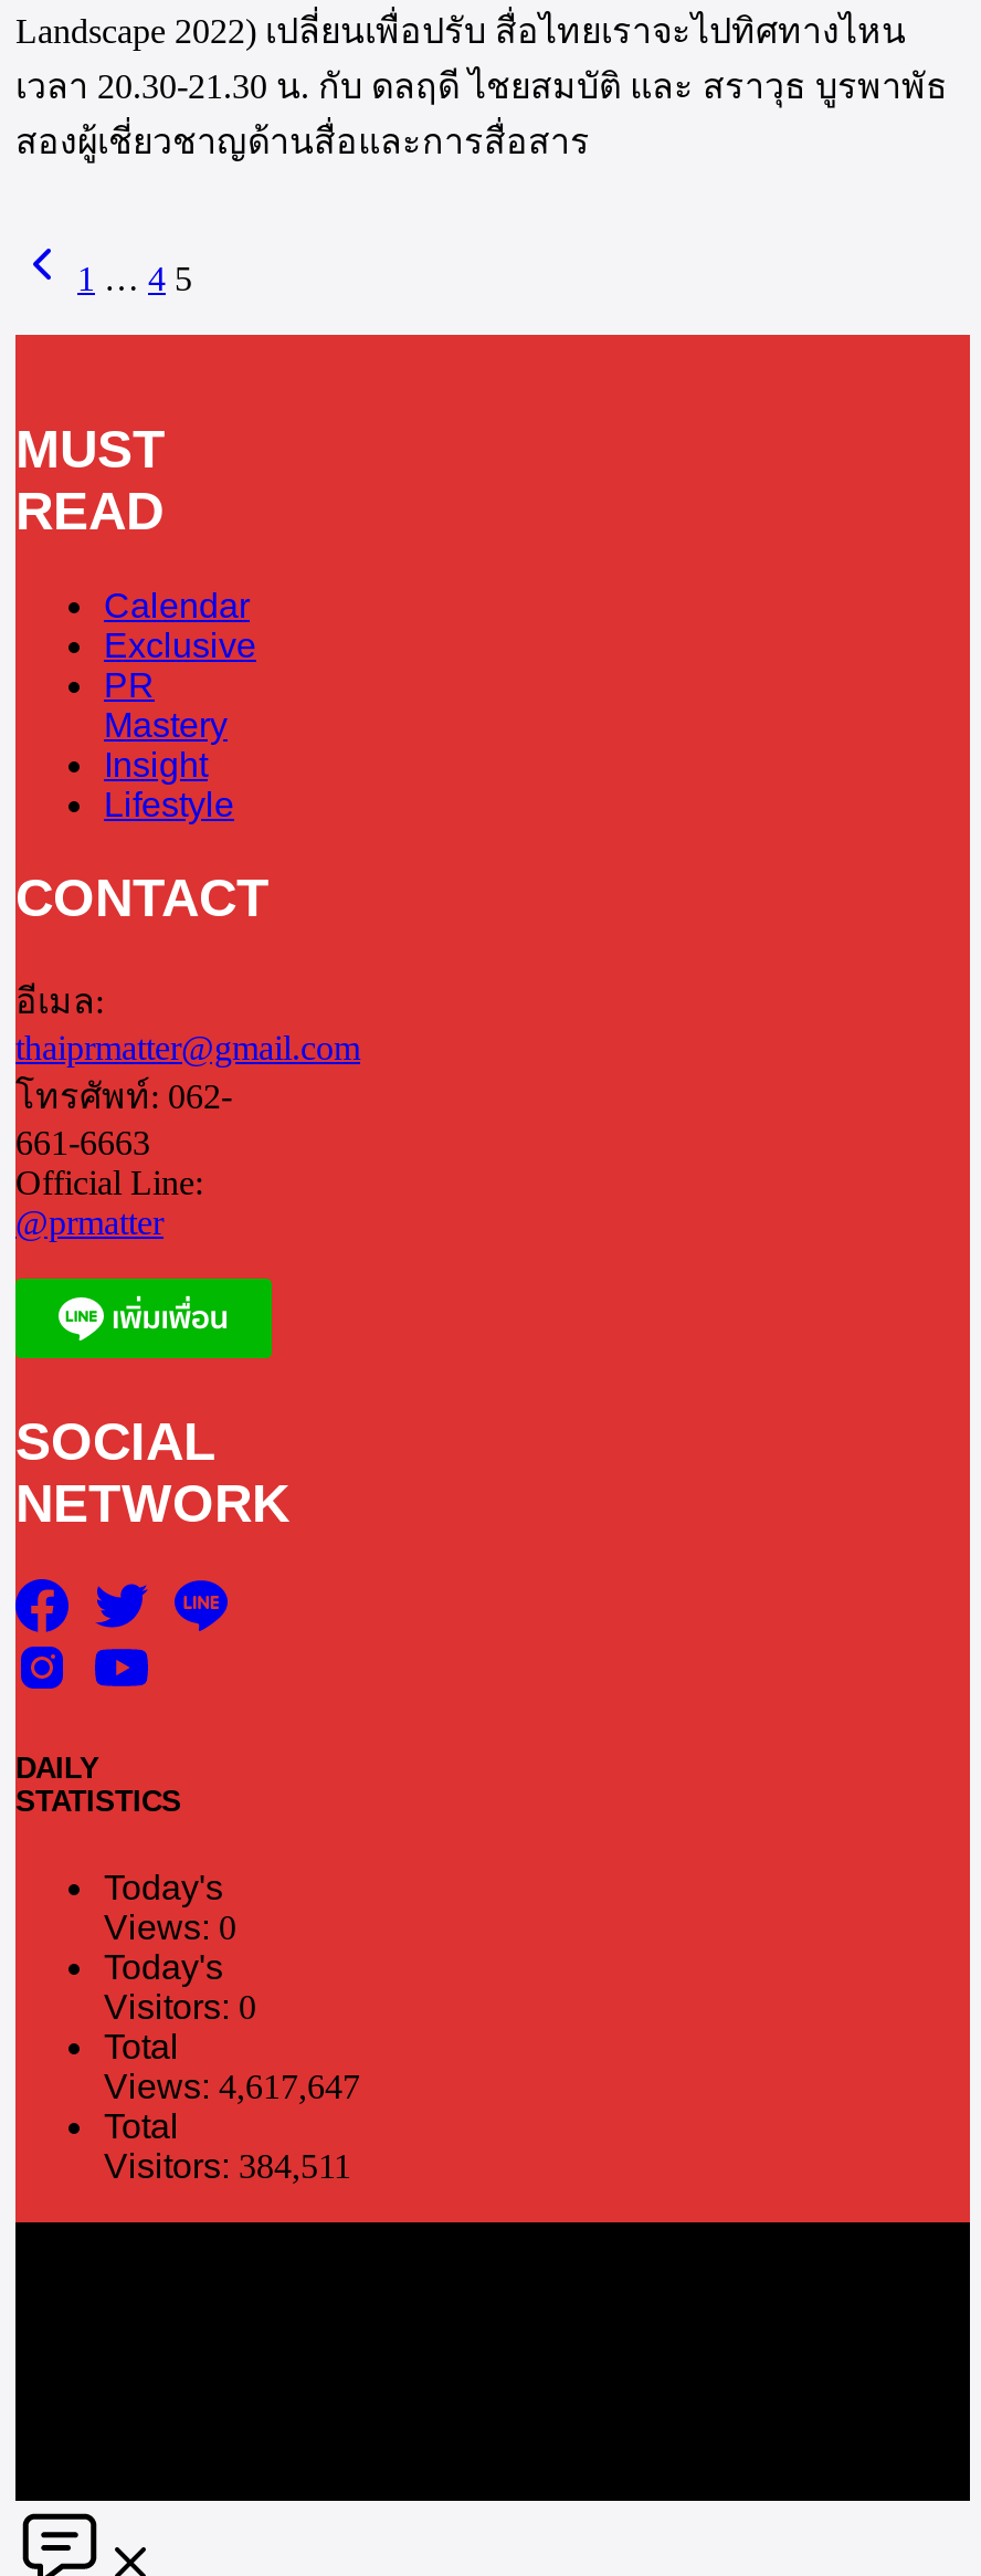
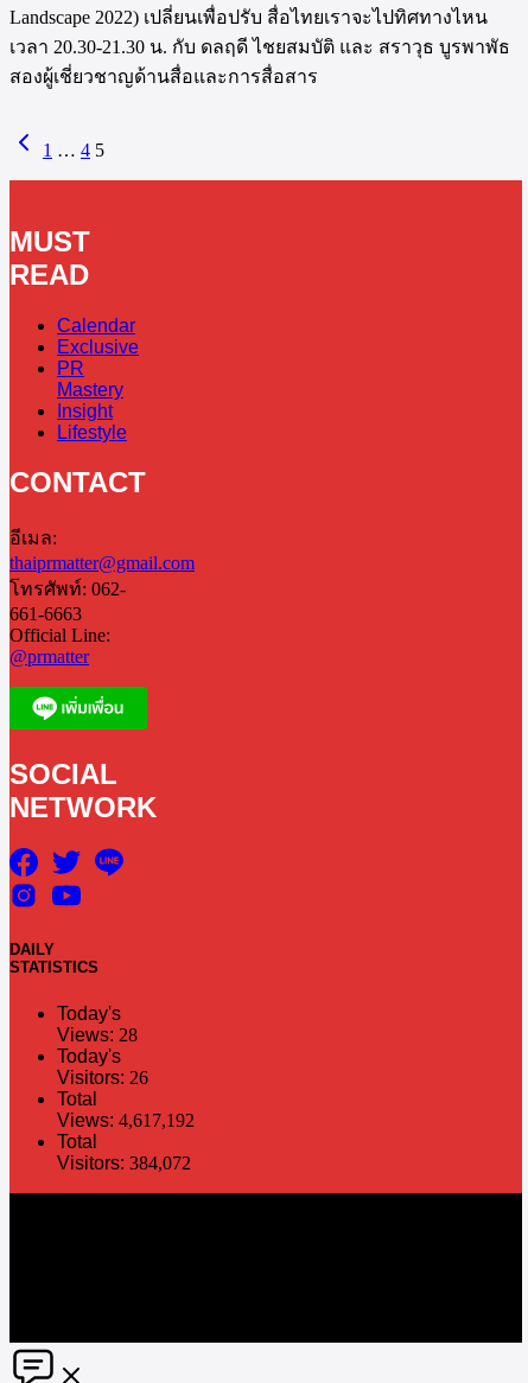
- Views: 0
+ Views: 28

- Visitors: 0
+ Visitors: 26

- Views: 4,617,647
+ Views: 4,617,192

- Visitors: 384,511
+ Visitors: 384,072
